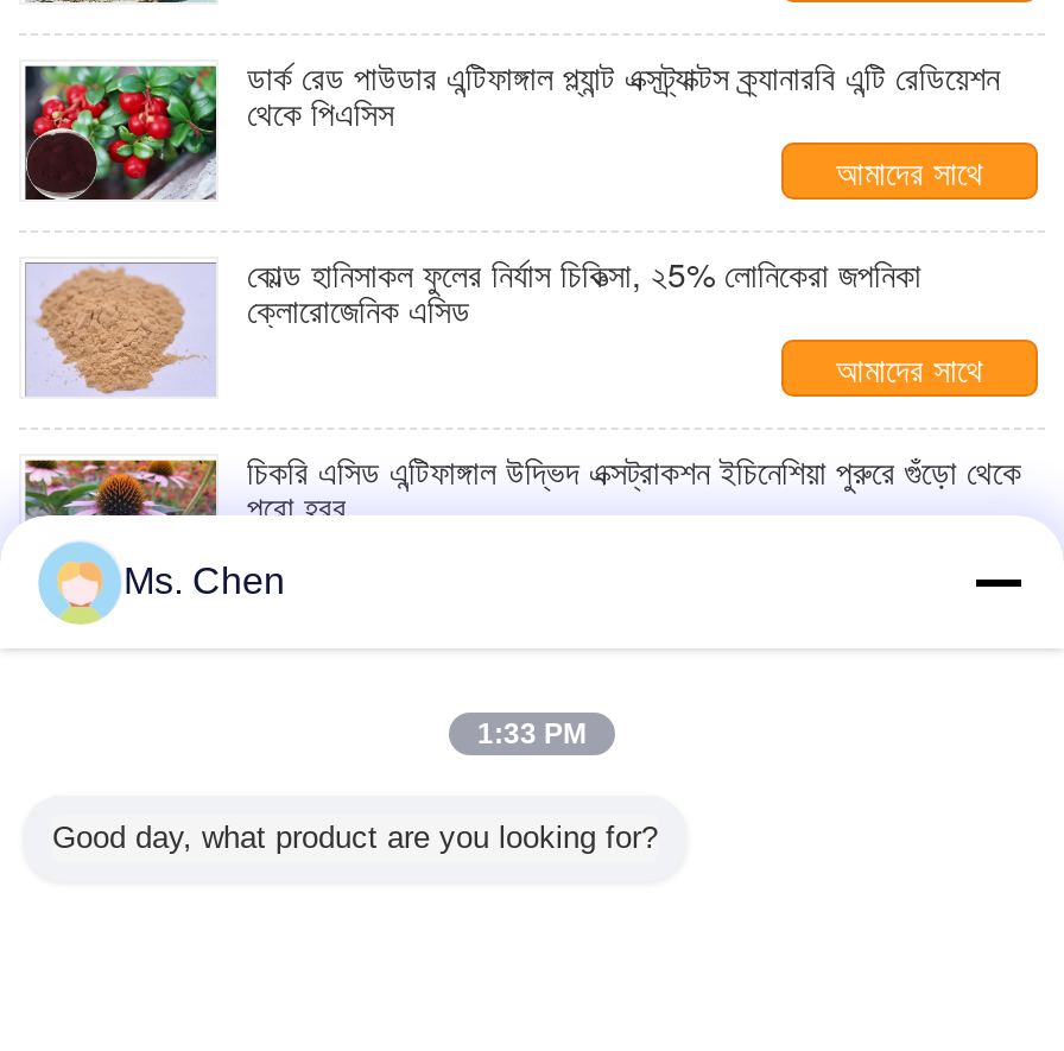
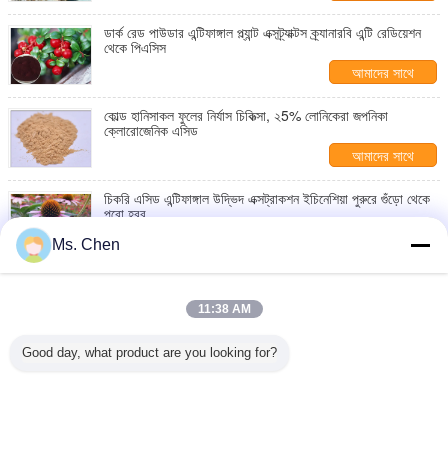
- 1:33 PM
+ 11:38 AM
